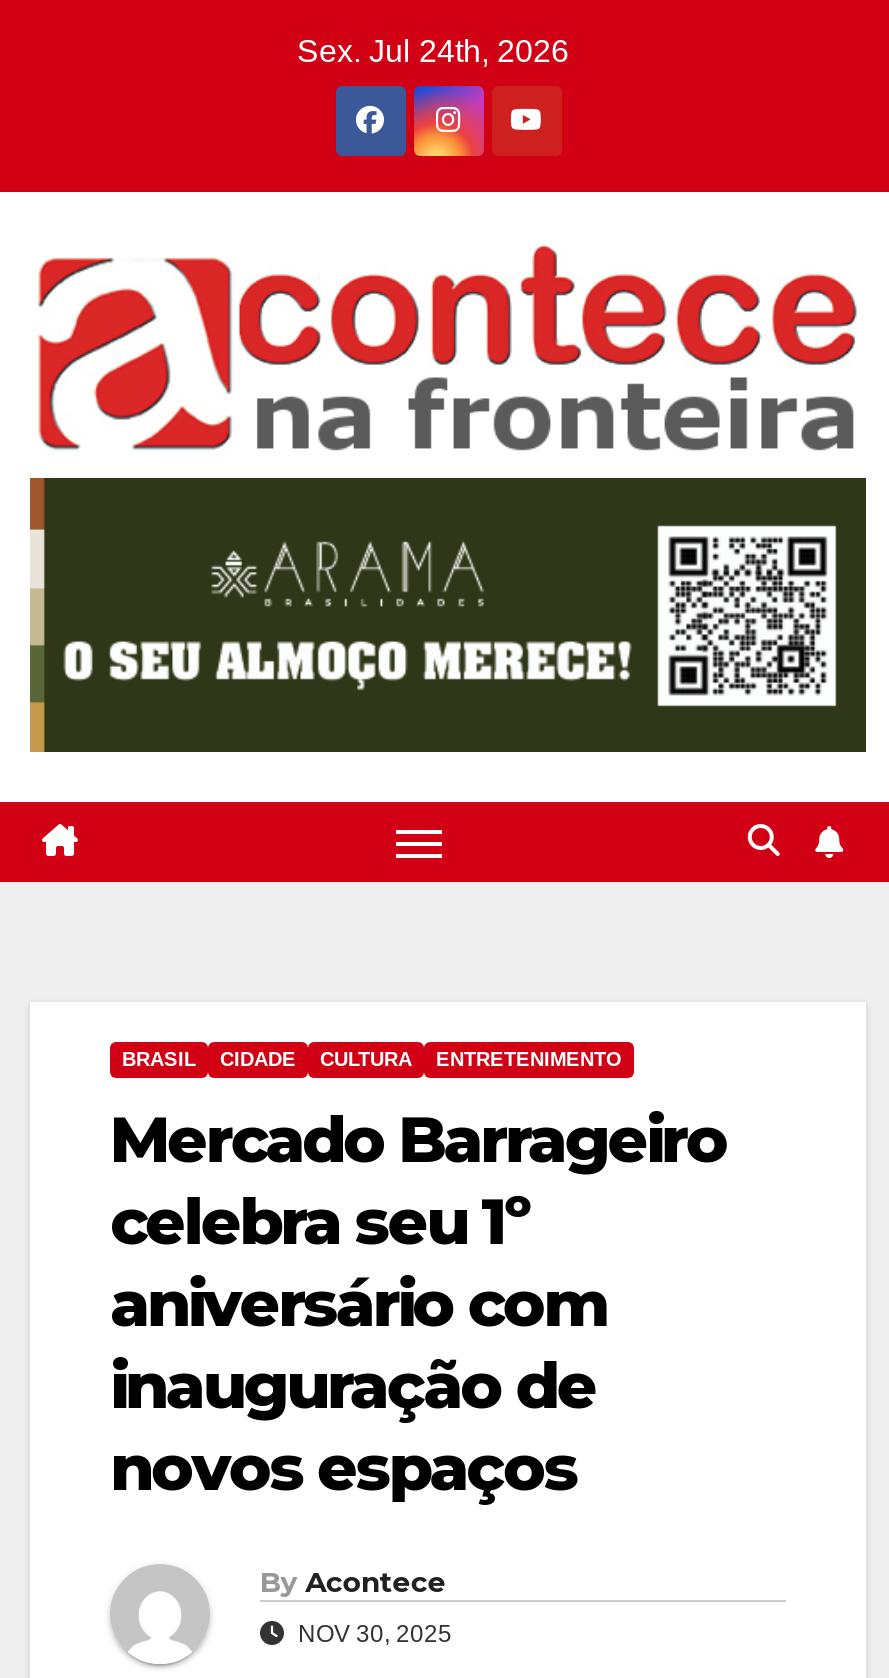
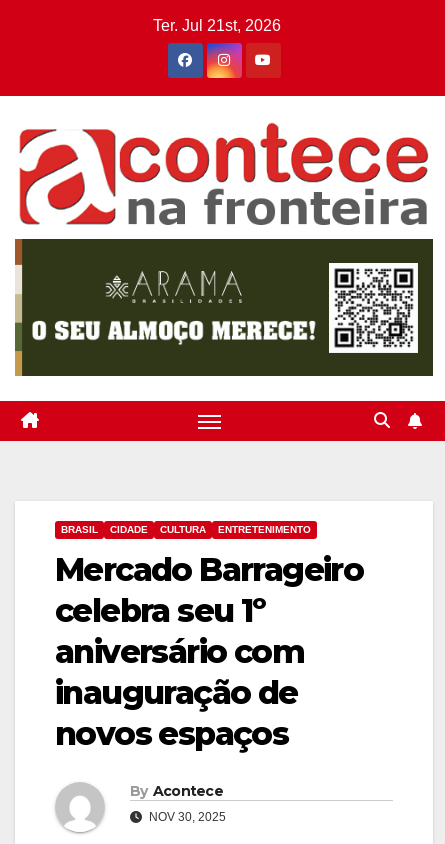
- Sex. Jul 24th, 2026
+ Ter. Jul 21st, 2026
